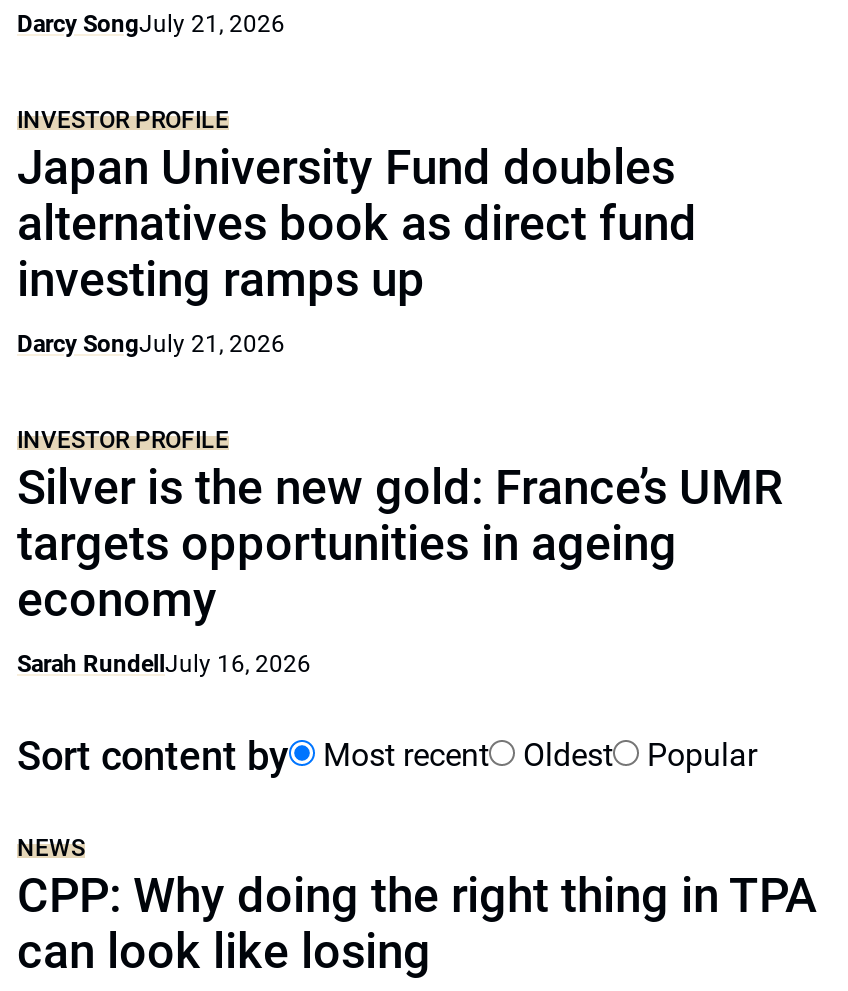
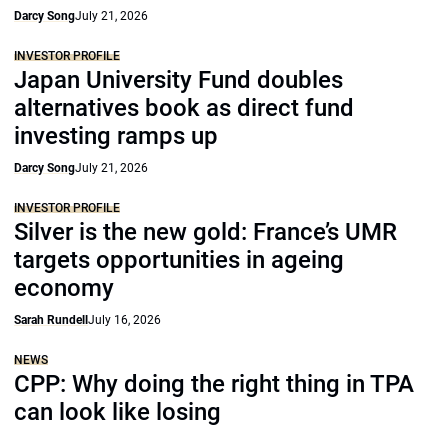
- Sort content by
- Most recent
- Oldest
- Popular
